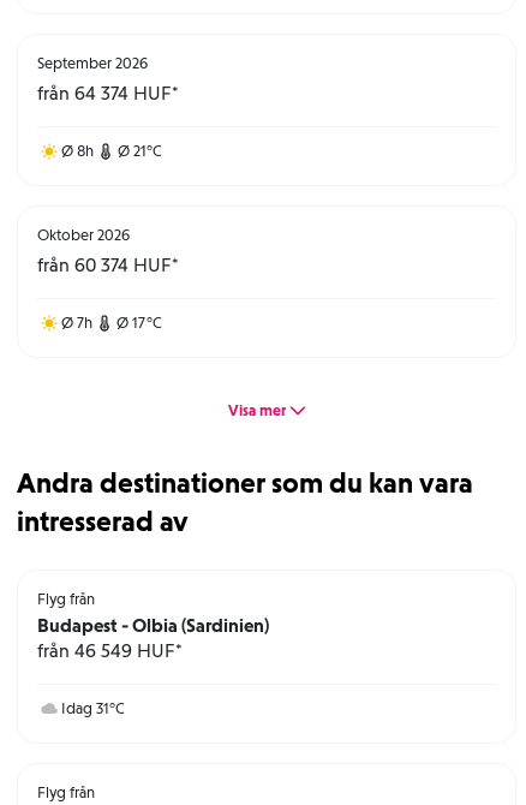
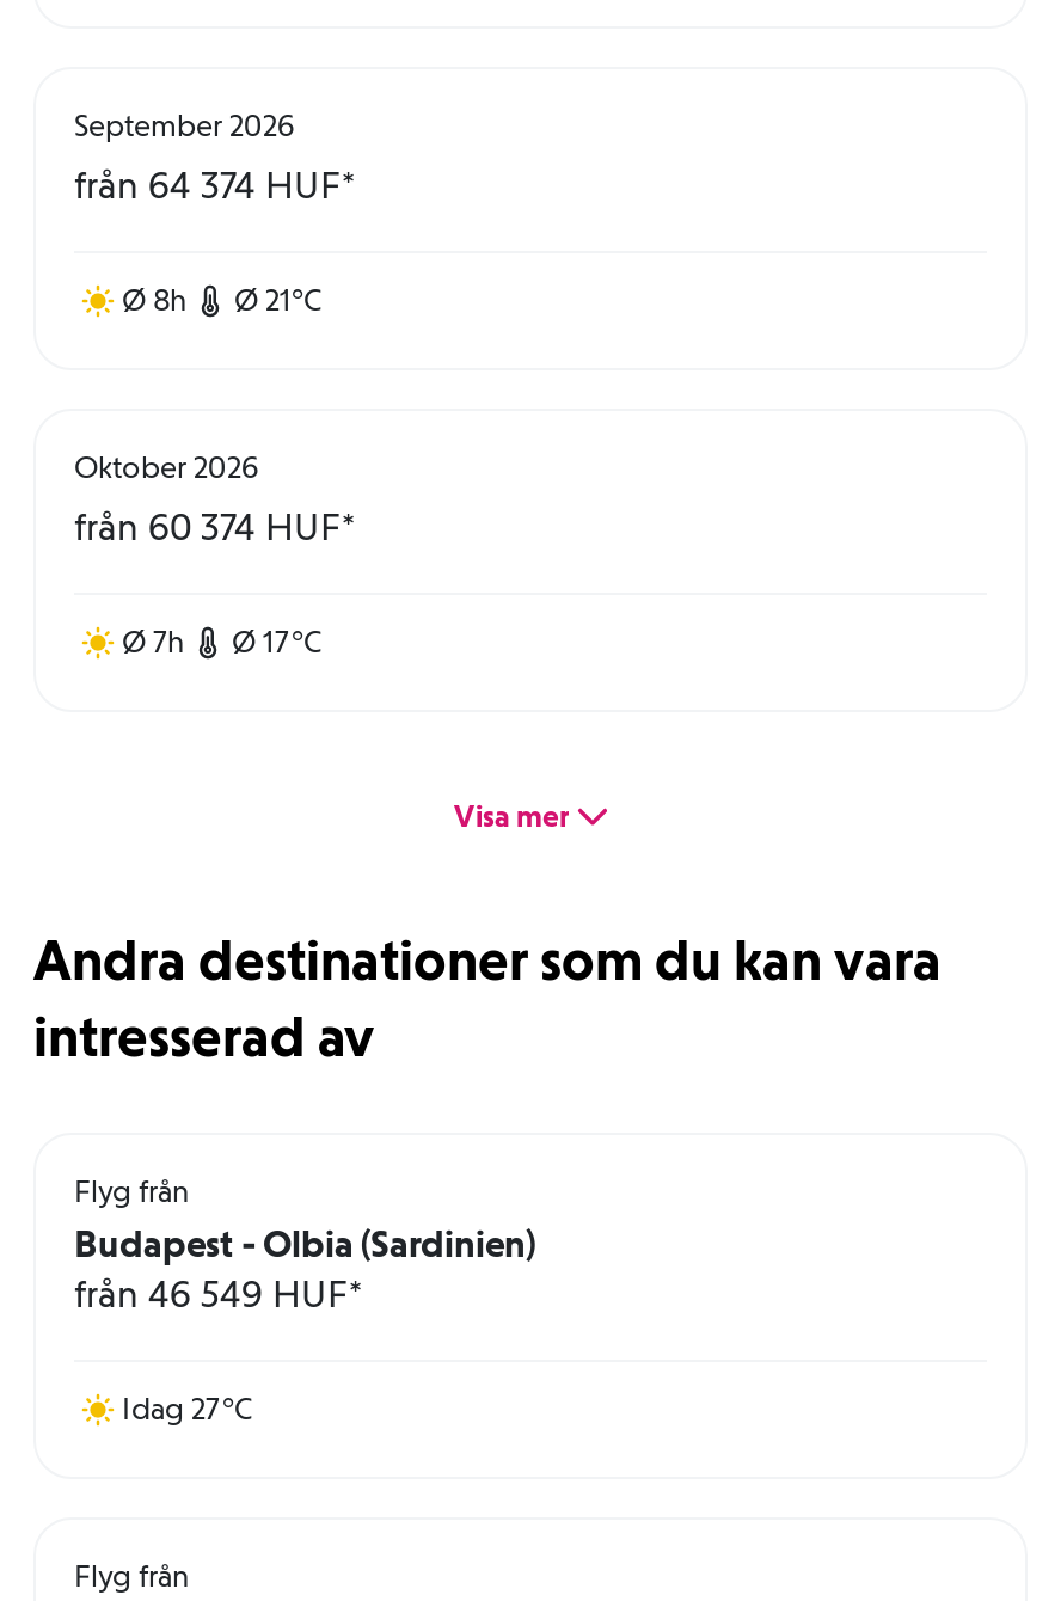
- Idag 31°C
+ Idag 27°C
